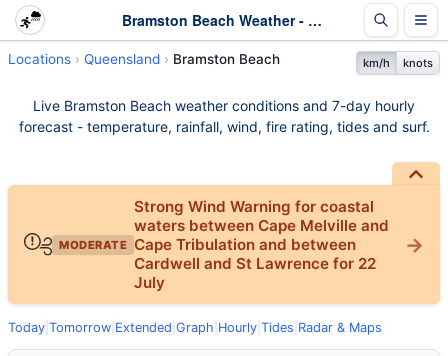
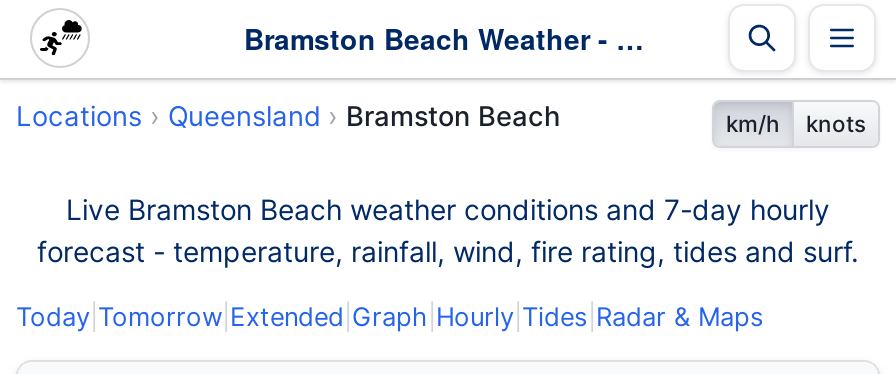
- [image]
- MODERATE

- Strong Wind Warning for coastal
- waters between Cape Melville and
- Cape Tribulation and between
- Cardwell and St Lawrence for 22
- July
